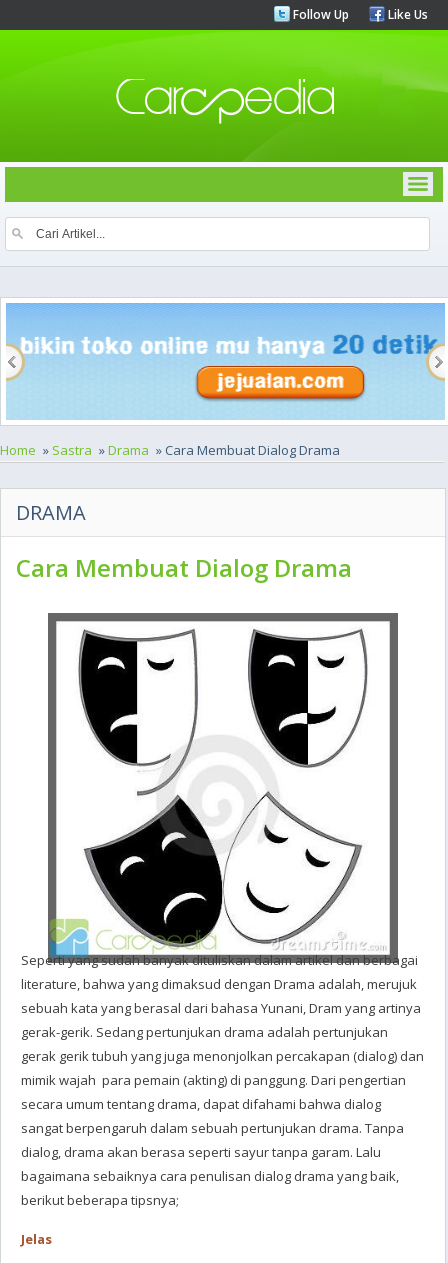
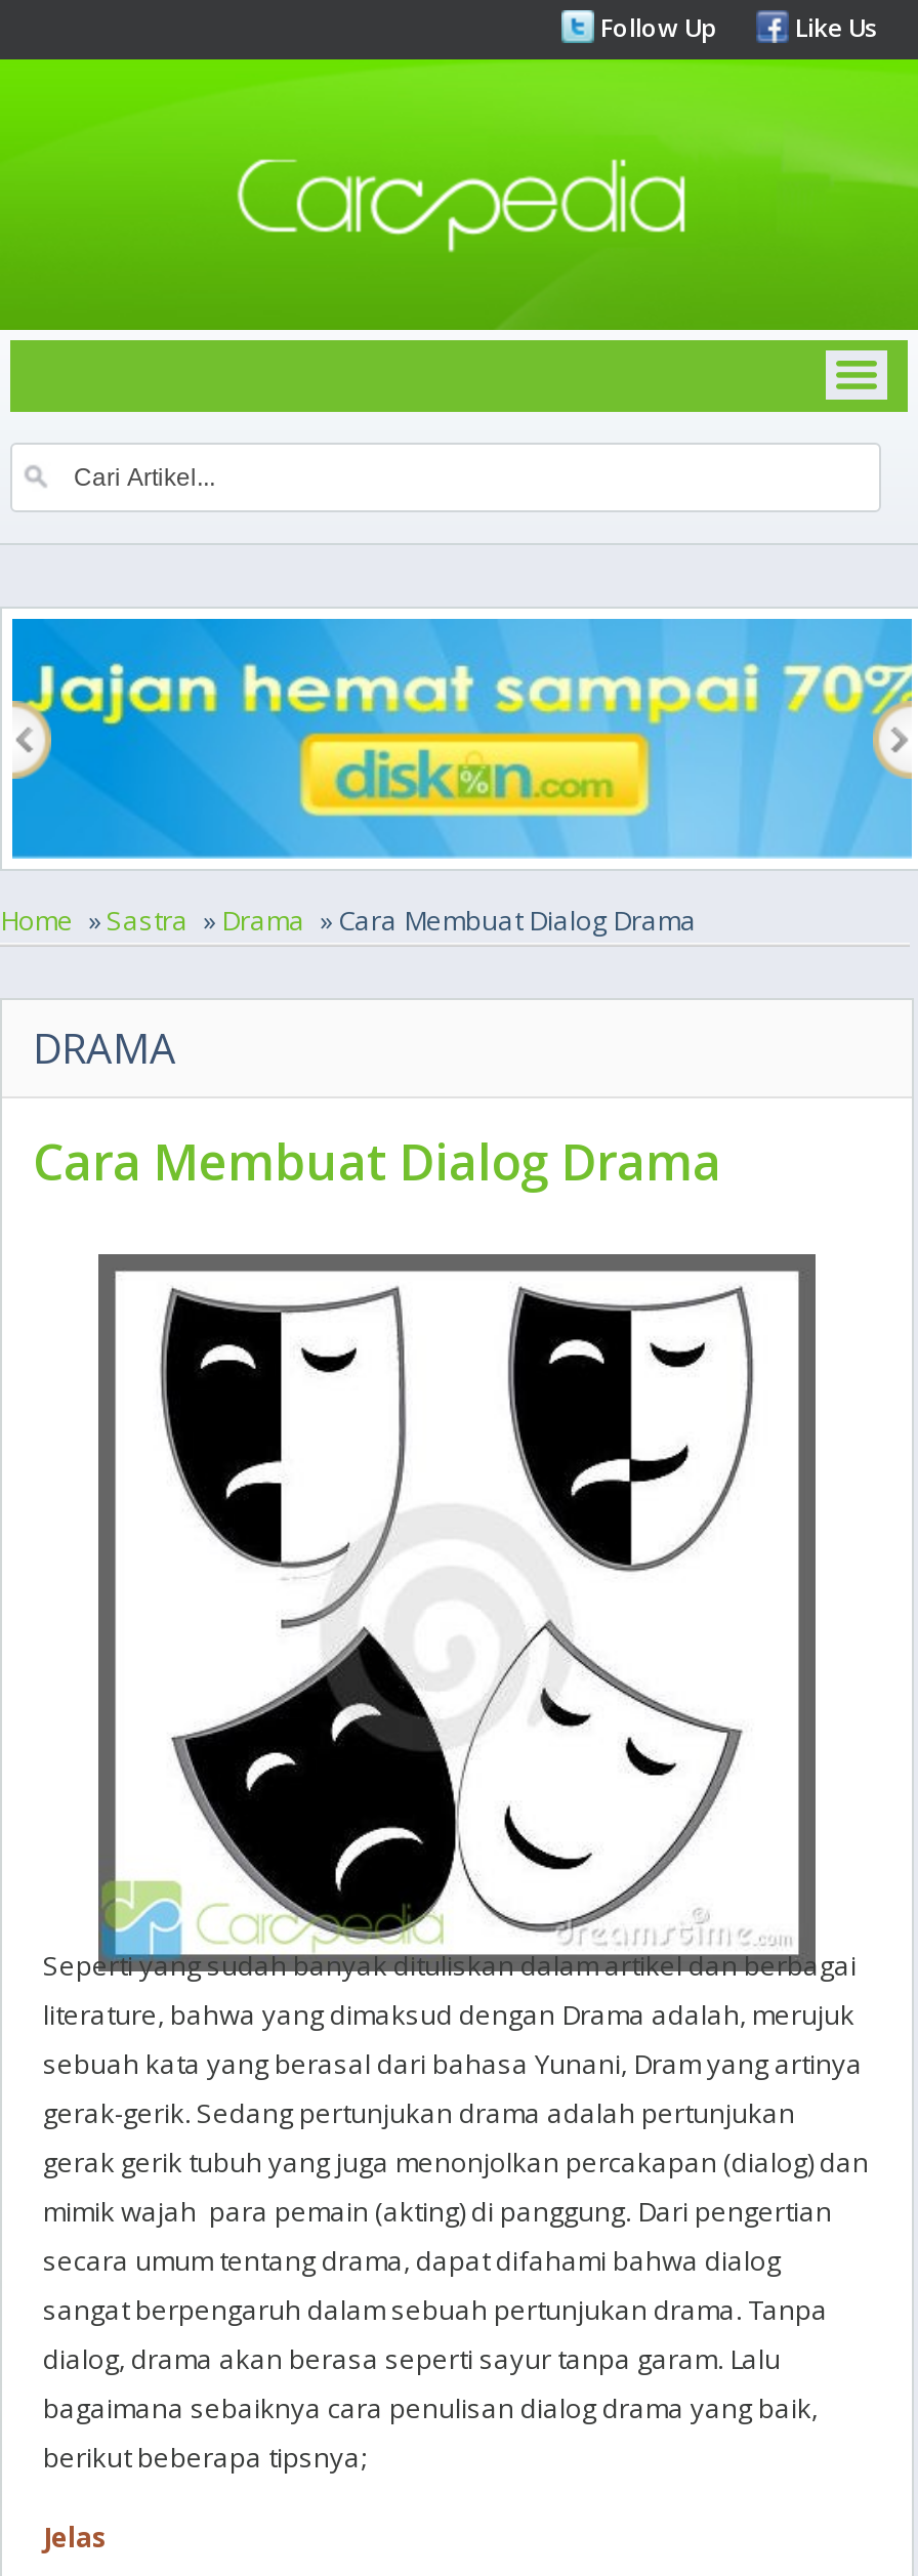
- [image]
+ [image]
